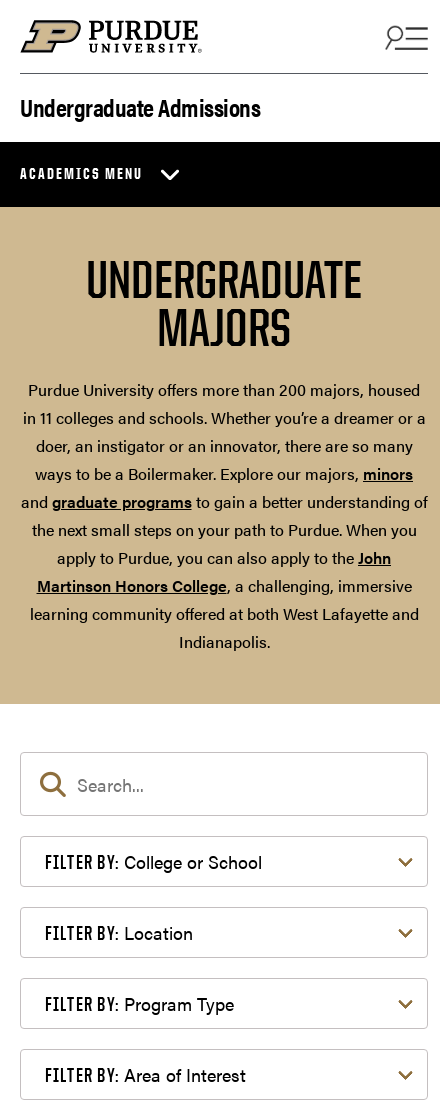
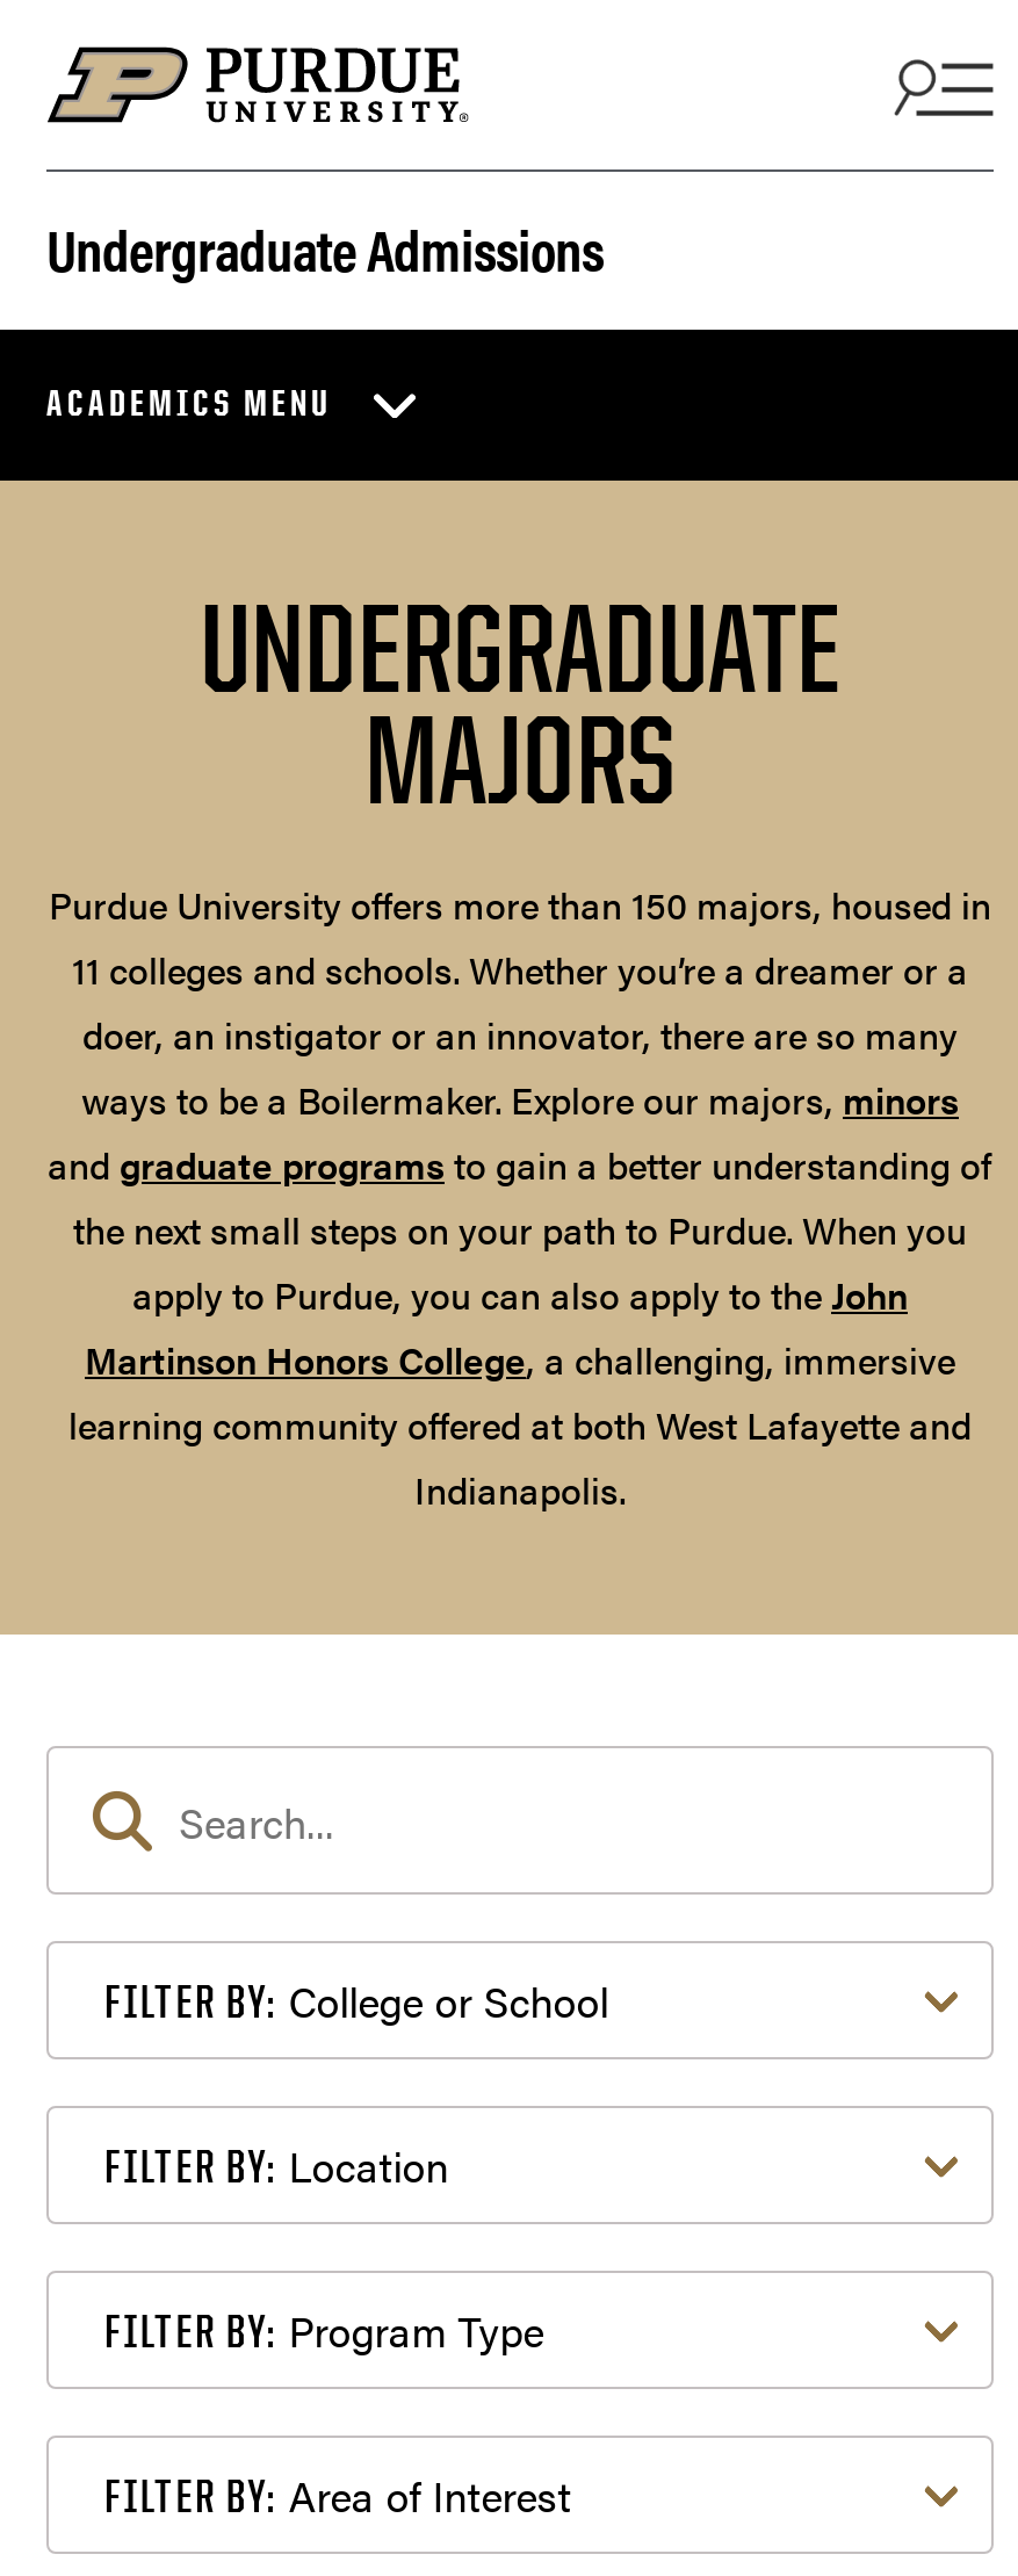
- Purdue University offers more than 200 majors, housed
- in 11 colleges and schools. Whether you’re a dreamer or a
+ Purdue University offers more than 150 majors, housed in
+ 11 colleges and schools. Whether you’re a dreamer or a
